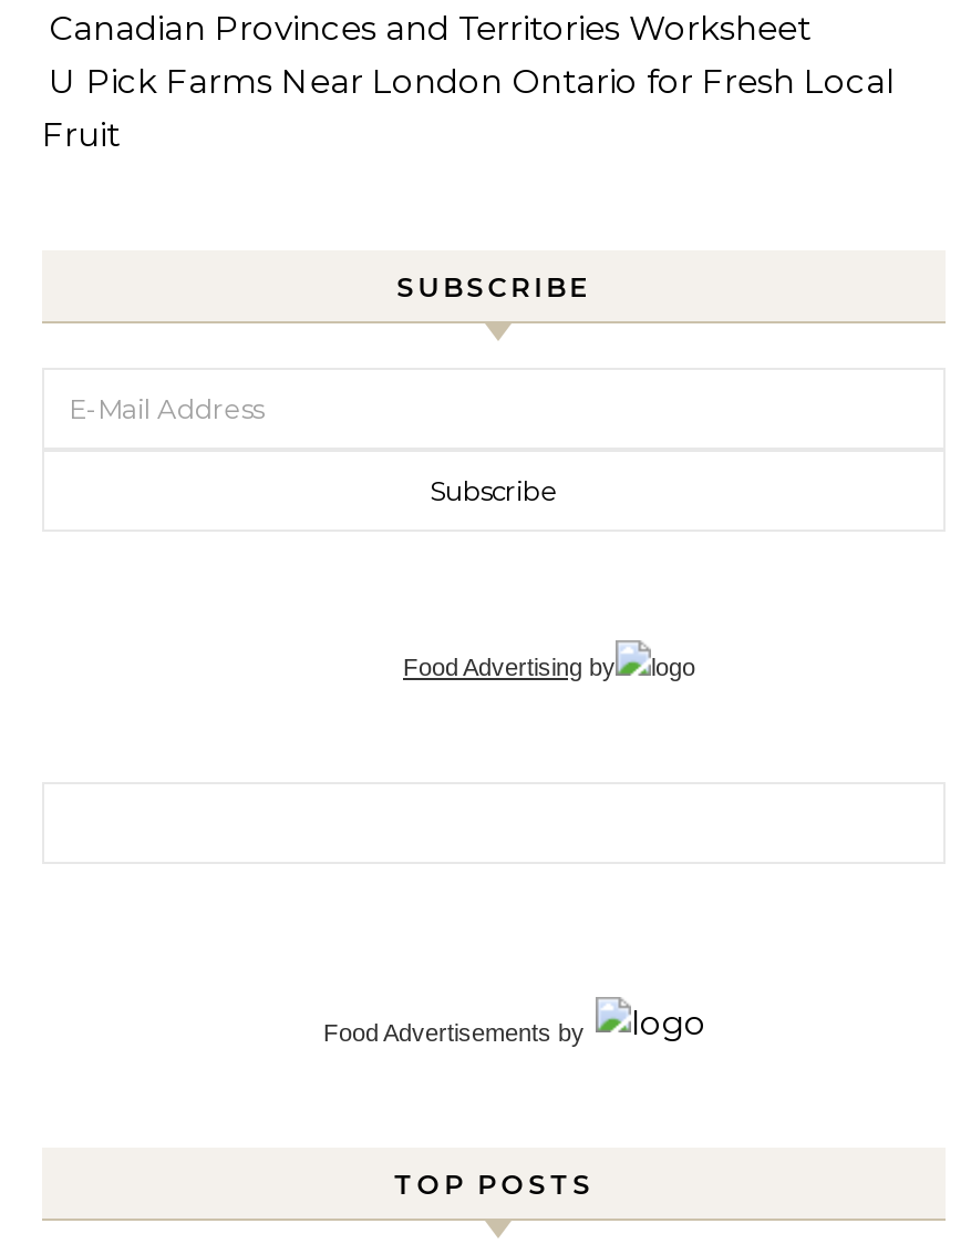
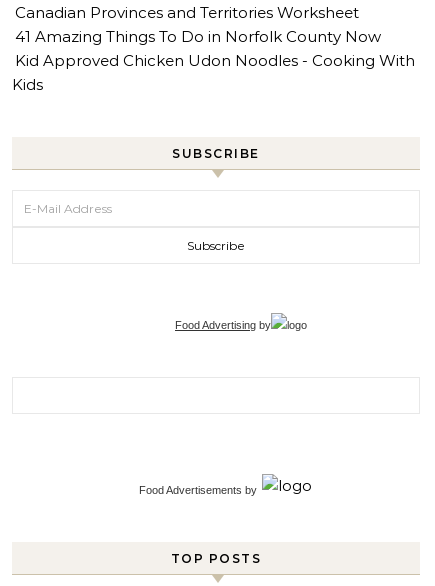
- U Pick Farms Near London Ontario for Fresh Local
- Fruit
+ 41 Amazing Things To Do in Norfolk County Now
+ Kid Approved Chicken Udon Noodles - Cooking With
+ Kids
